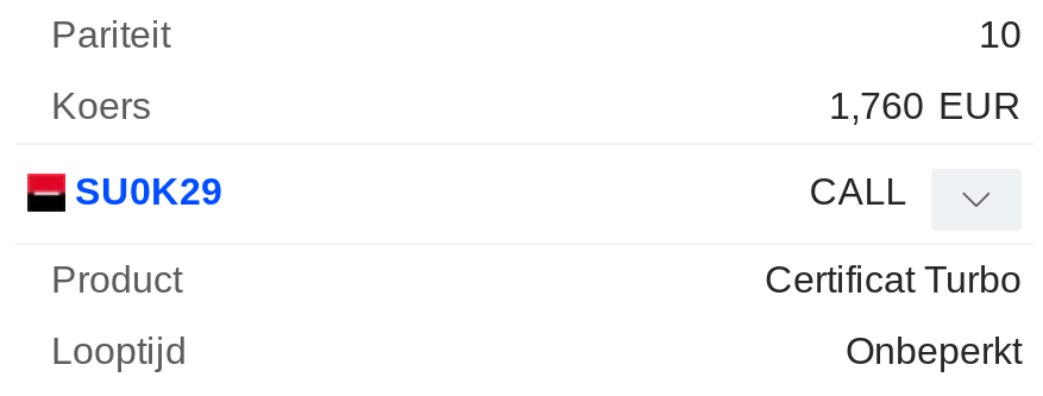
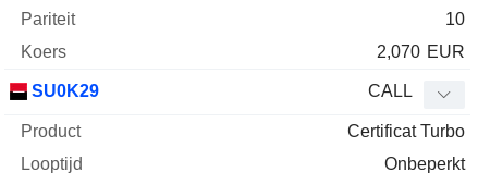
- 1,760 EUR
+ 2,070 EUR
